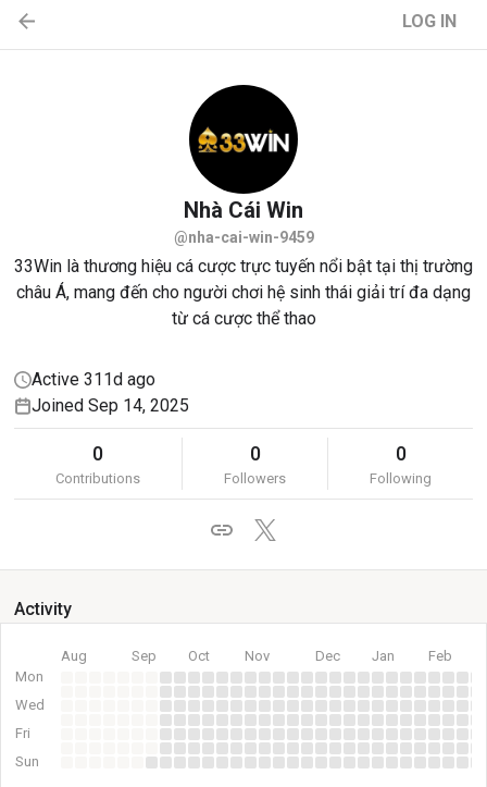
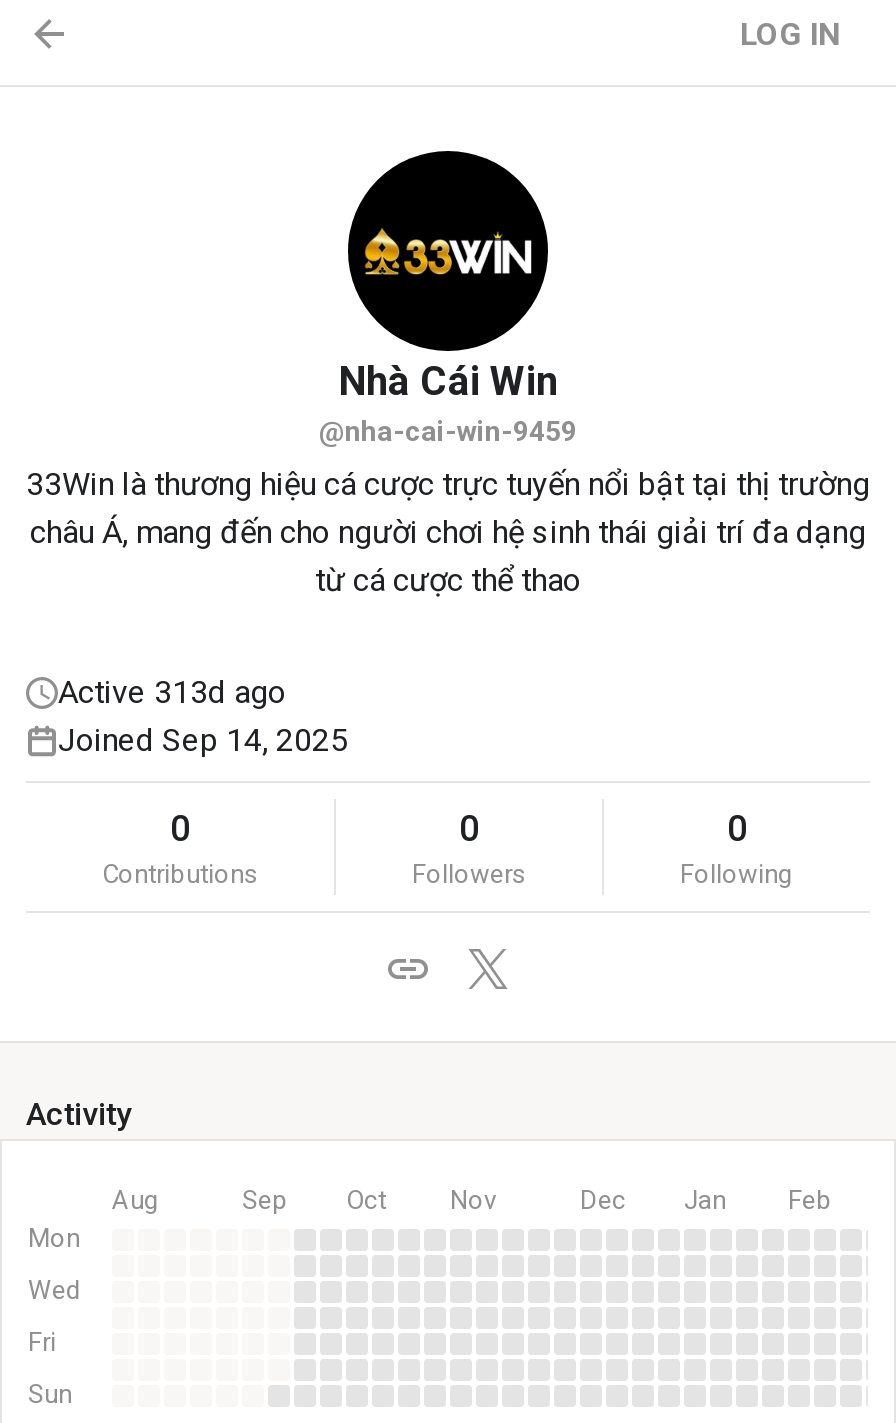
- Active 311d ago
+ Active 313d ago
